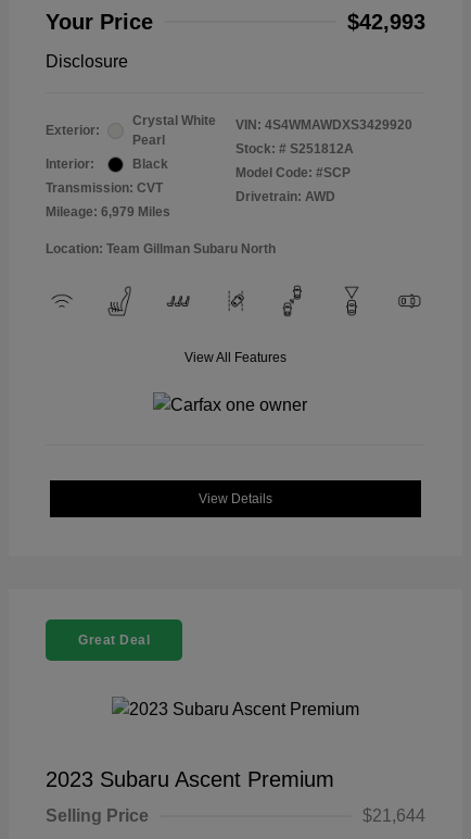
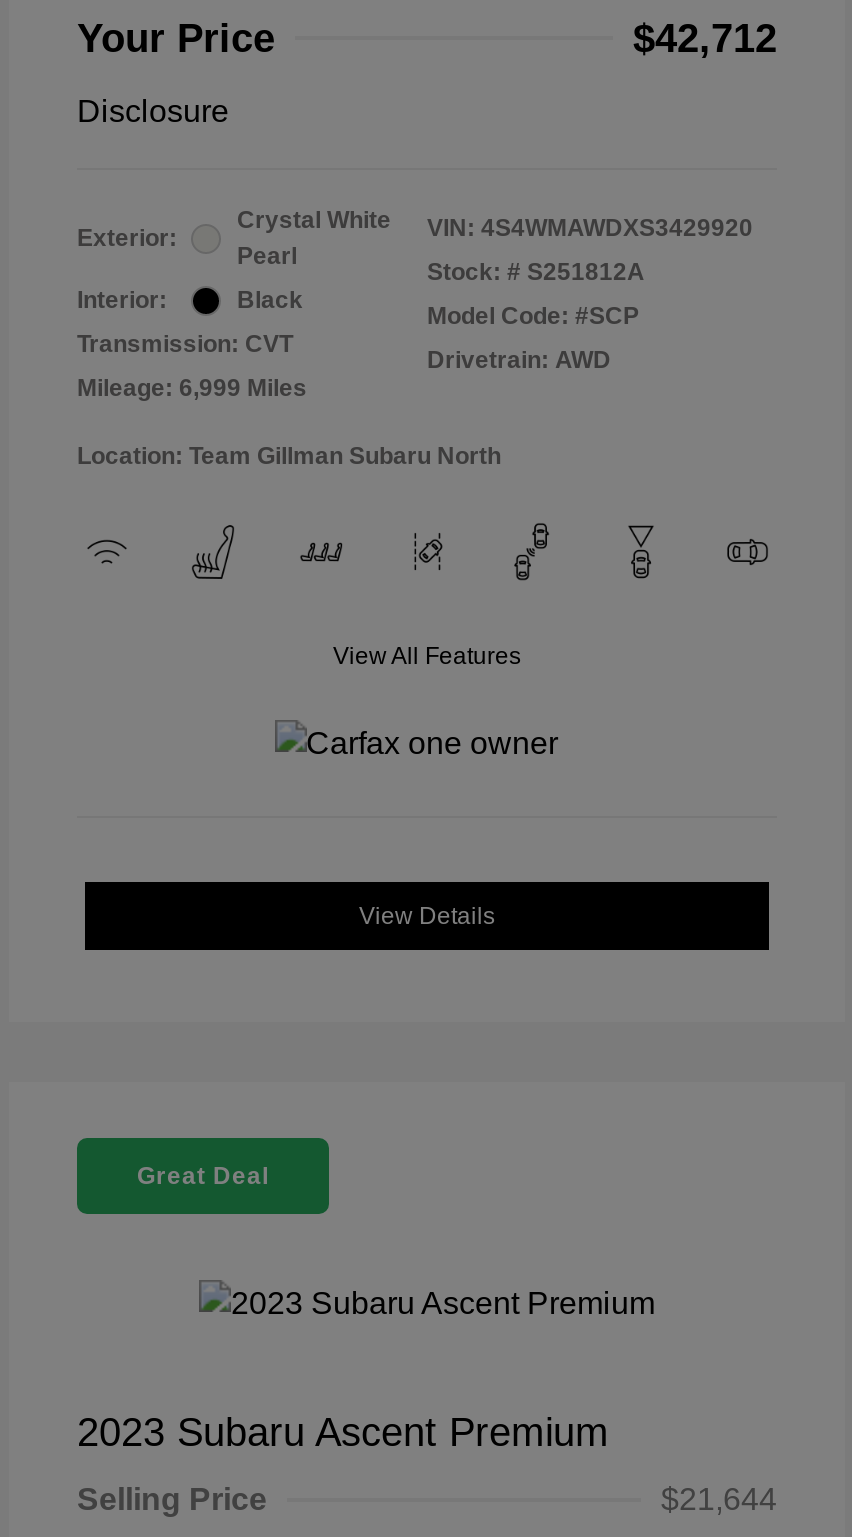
- $42,993
+ $42,712

- Mileage: 6,979 Miles
+ Mileage: 6,999 Miles
